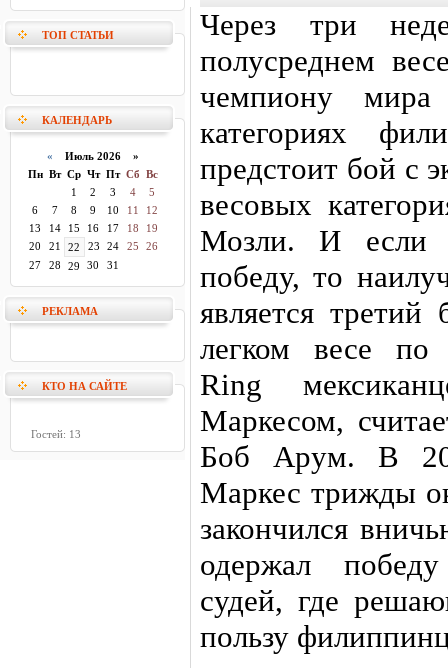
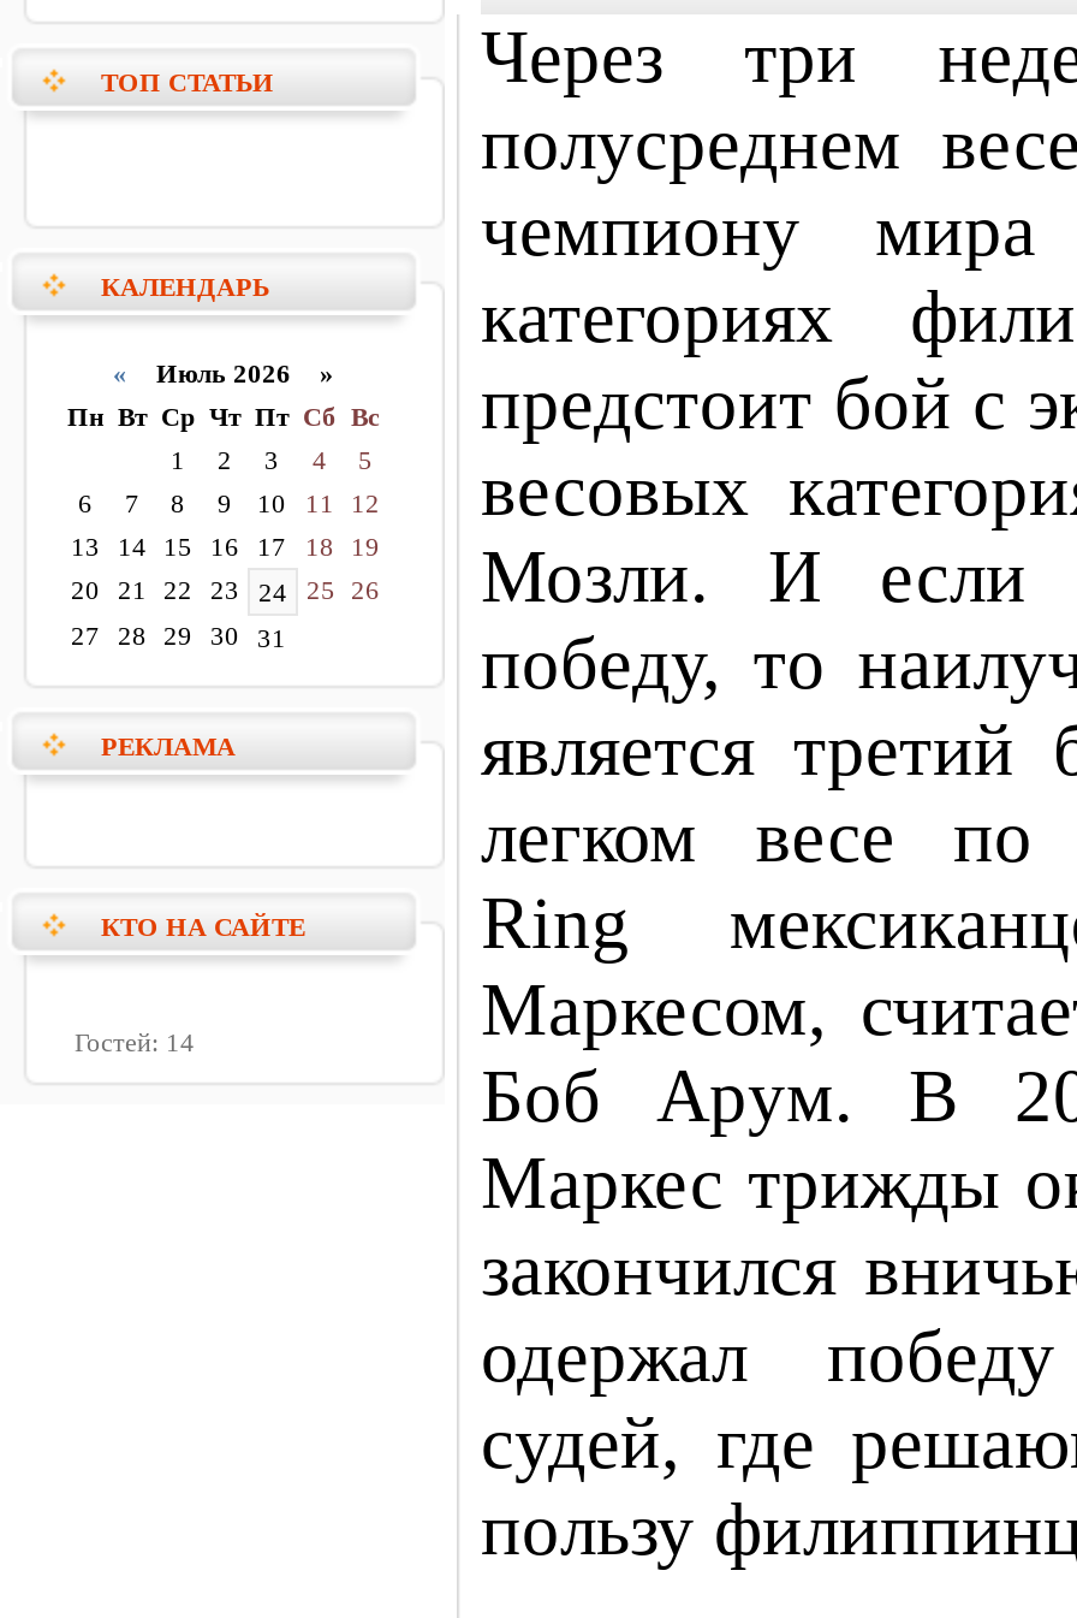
- Гостей: 13
+ Гостей: 14
